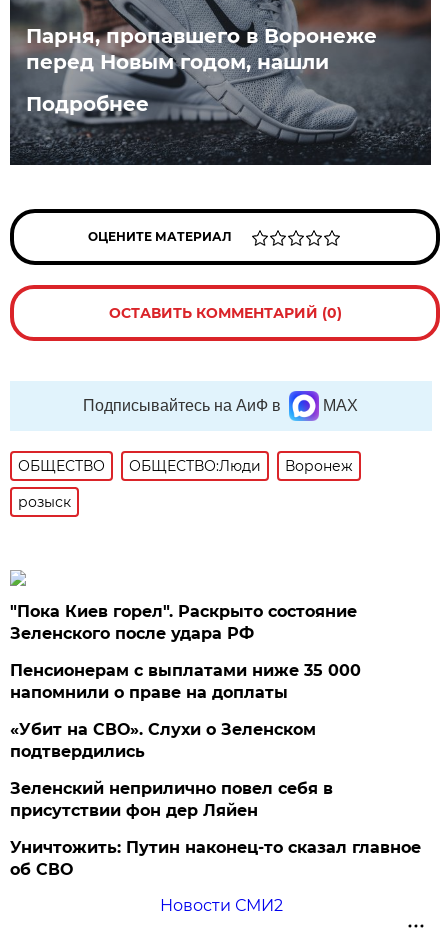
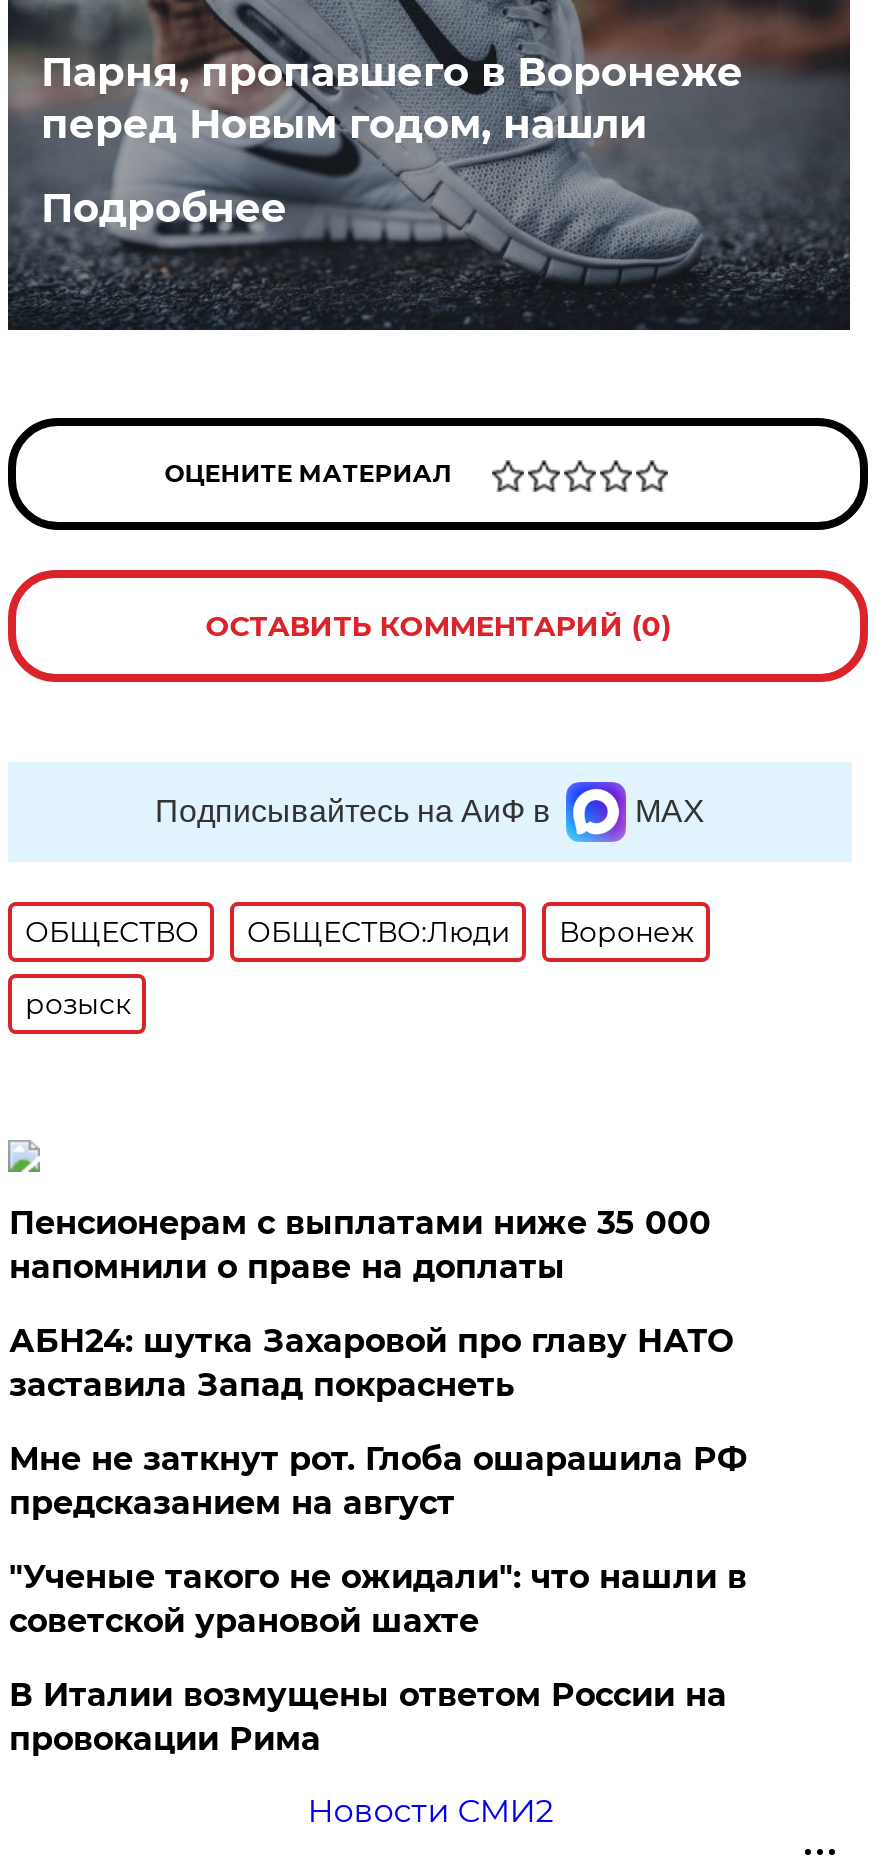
- "Пока Киев горел". Раскрыто состояние
- Зеленского после удара РФ

moved up: Пенсионерам с выплатами ниже 35 000 | напомнили о праве на доплаты

- «Убит на СВО». Слухи о Зеленском
- подтвердились
- Зеленский неприлично повел cебя в
- присутствии фон дер Ляйен
- Уничтожить: Путин наконец-то сказал главное
- об СВО
+ АБН24: шутка Захаровой про главу НАТО
+ заставила Запад покраснеть
+ Мне не заткнут рот. Глоба ошарашила РФ
+ предсказанием на август
+ "Ученые такого не ожидали": что нашли в
+ советской урановой шахте
+ В Италии возмущены ответом России на
+ провокации Рима
